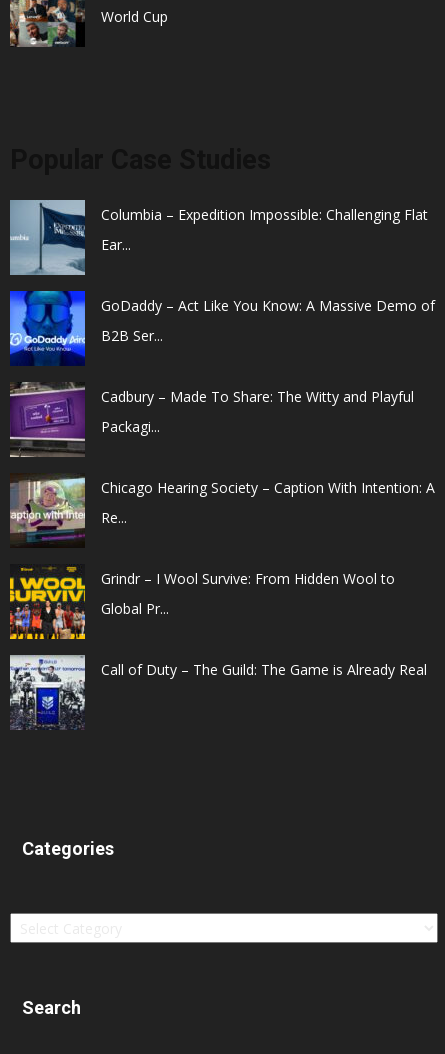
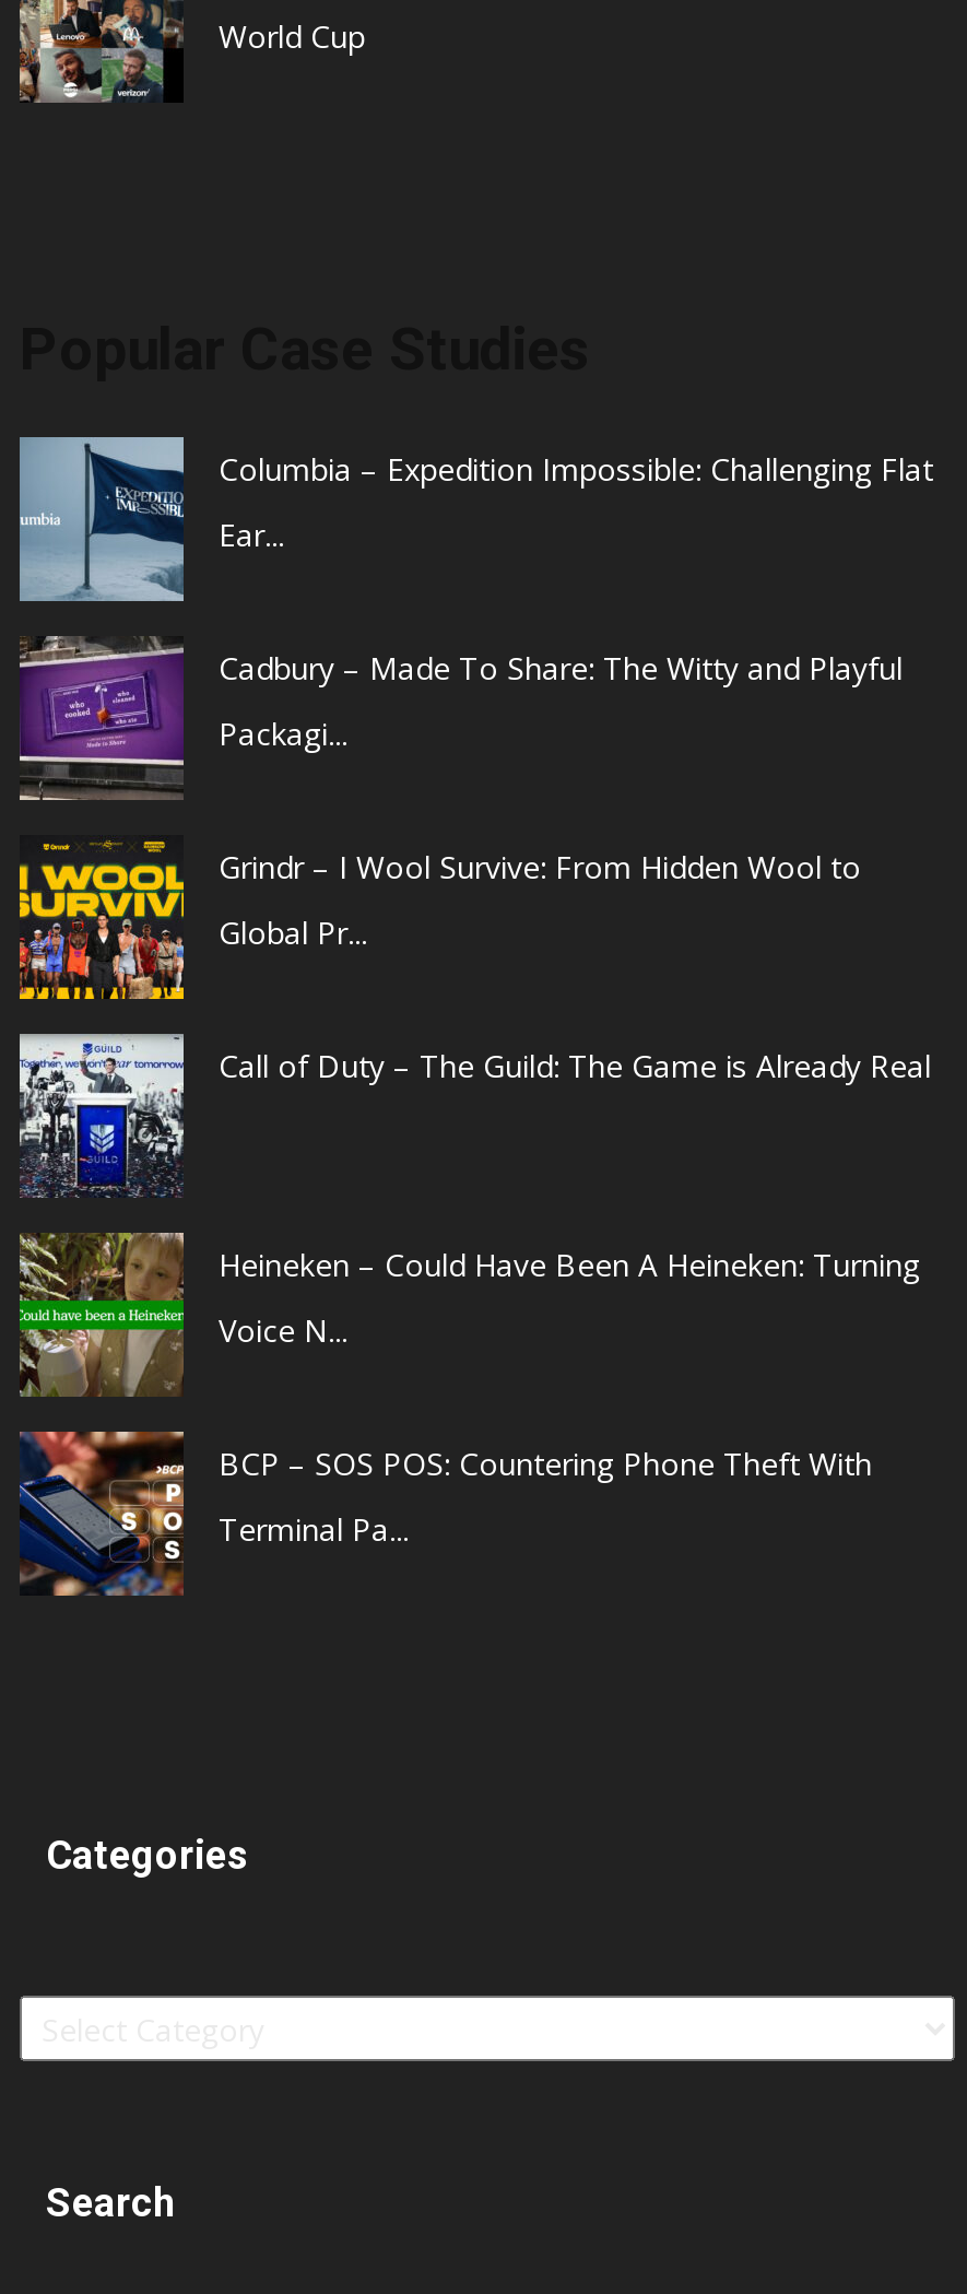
- [image]
- GoDaddy – Act Like You Know: A Massive Demo of
- B2B Ser...

moved up: [image] | Cadbury – Made To Share: The Witty and Playful | Packagi...

- [image]
- Chicago Hearing Society – Caption With Intention: A
- Re...

moved up: [image] | Grindr – I Wool Survive: From Hidden Wool to | Global Pr... | Call of Duty – The Guild: The Game is Already Real

moved up: [image]

+ [image]
+ Heineken – Could Have Been A Heineken: Turning
+ Voice N...
+ BCP – SOS POS: Countering Phone Theft With
+ Terminal Pa...

+ [image]
